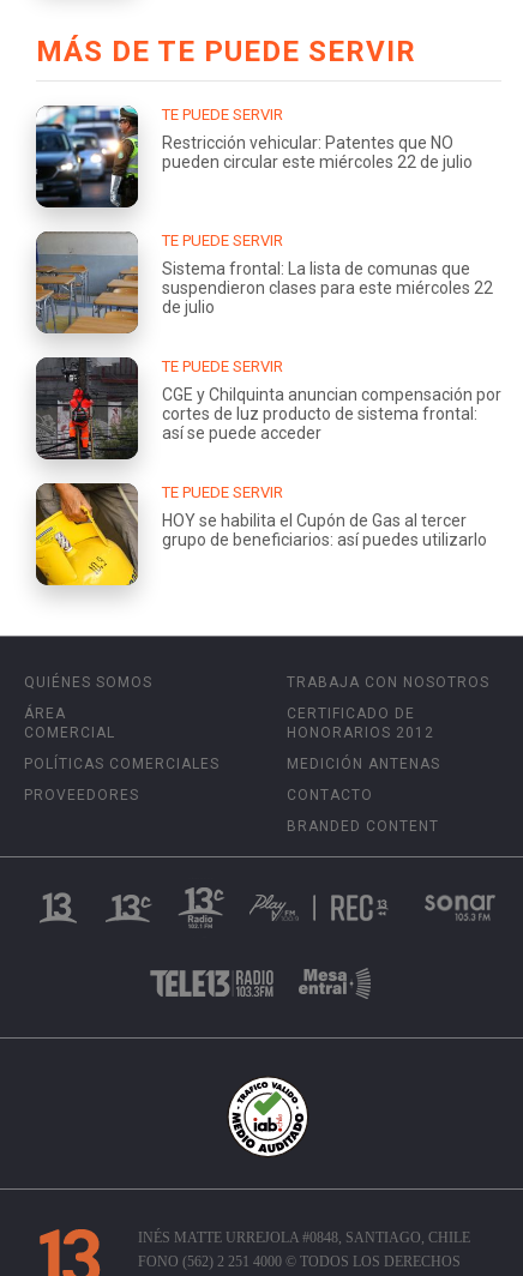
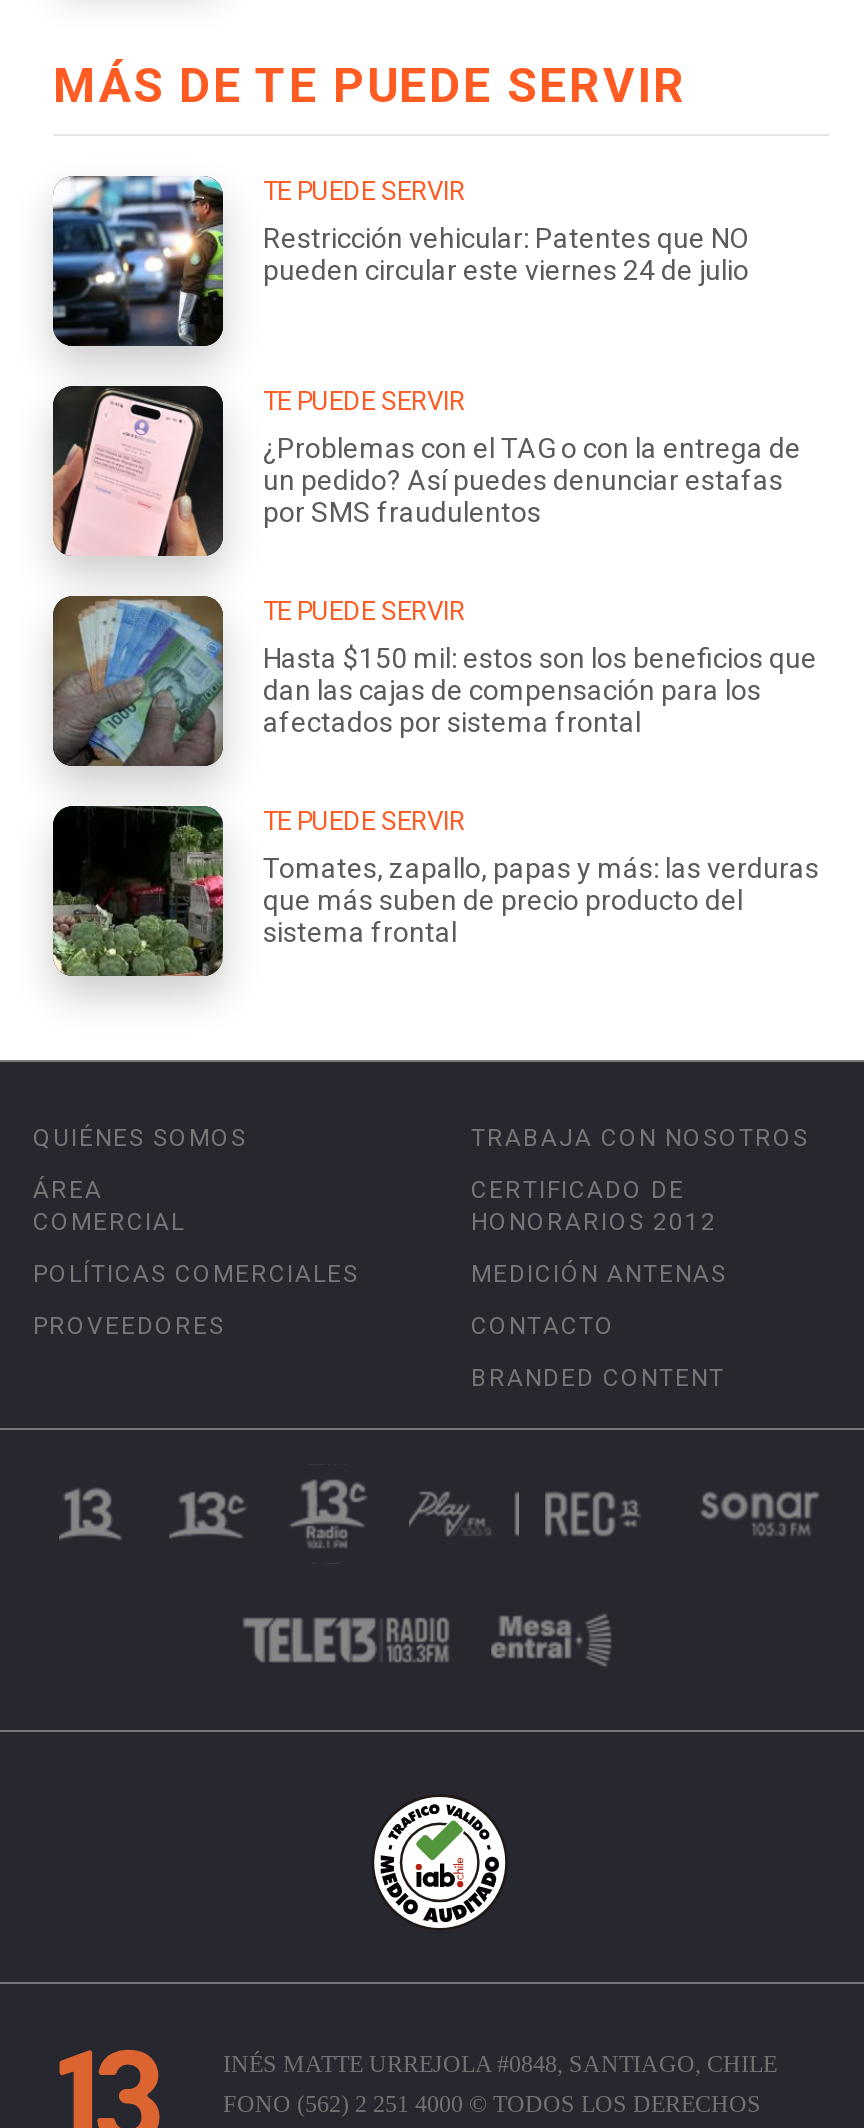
- pueden circular este miércoles 22 de julio
+ pueden circular este viernes 24 de julio

- [image]
- Sistema frontal: La lista de comunas que
- suspendieron clases para este miércoles 22
- de julio
+ [image]
+ ¿Problemas con el TAG o con la entrega de
+ un pedido? Así puedes denunciar estafas
+ por SMS fraudulentos

- [image]
- CGE y Chilquinta anuncian compensación por
- cortes de luz producto de sistema frontal:
- así se puede acceder
+ [image]
+ Hasta $150 mil: estos son los beneficios que
+ dan las cajas de compensación para los
+ afectados por sistema frontal

- [image]
- HOY se habilita el Cupón de Gas al tercer
- grupo de beneficiarios: así puedes utilizarlo
+ [image]
+ Tomates, zapallo, papas y más: las verduras
+ que más suben de precio producto del
+ sistema frontal
